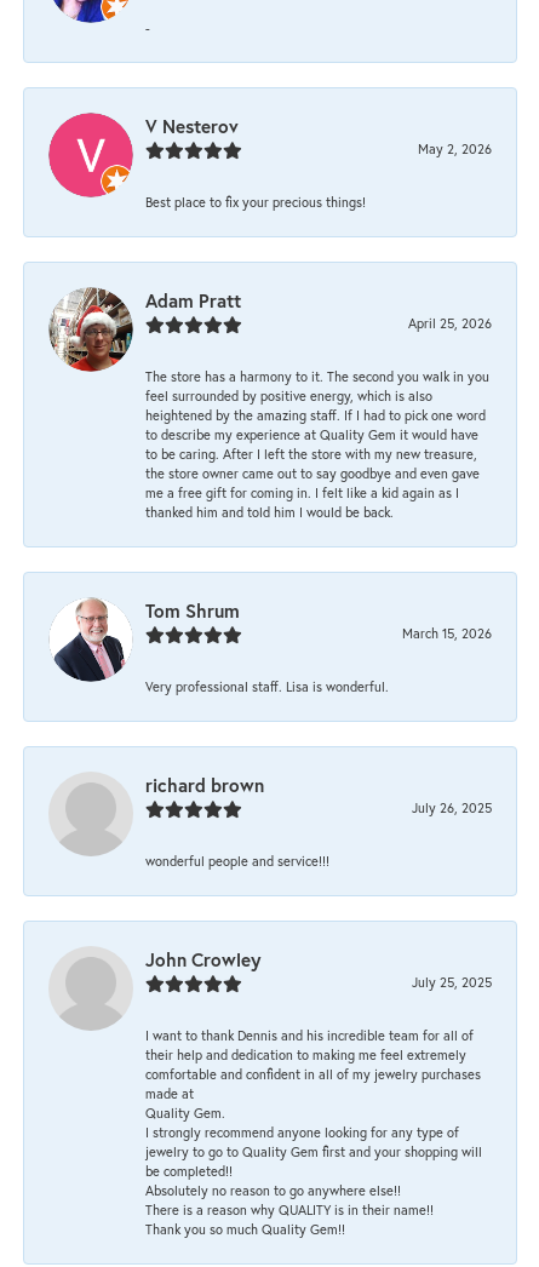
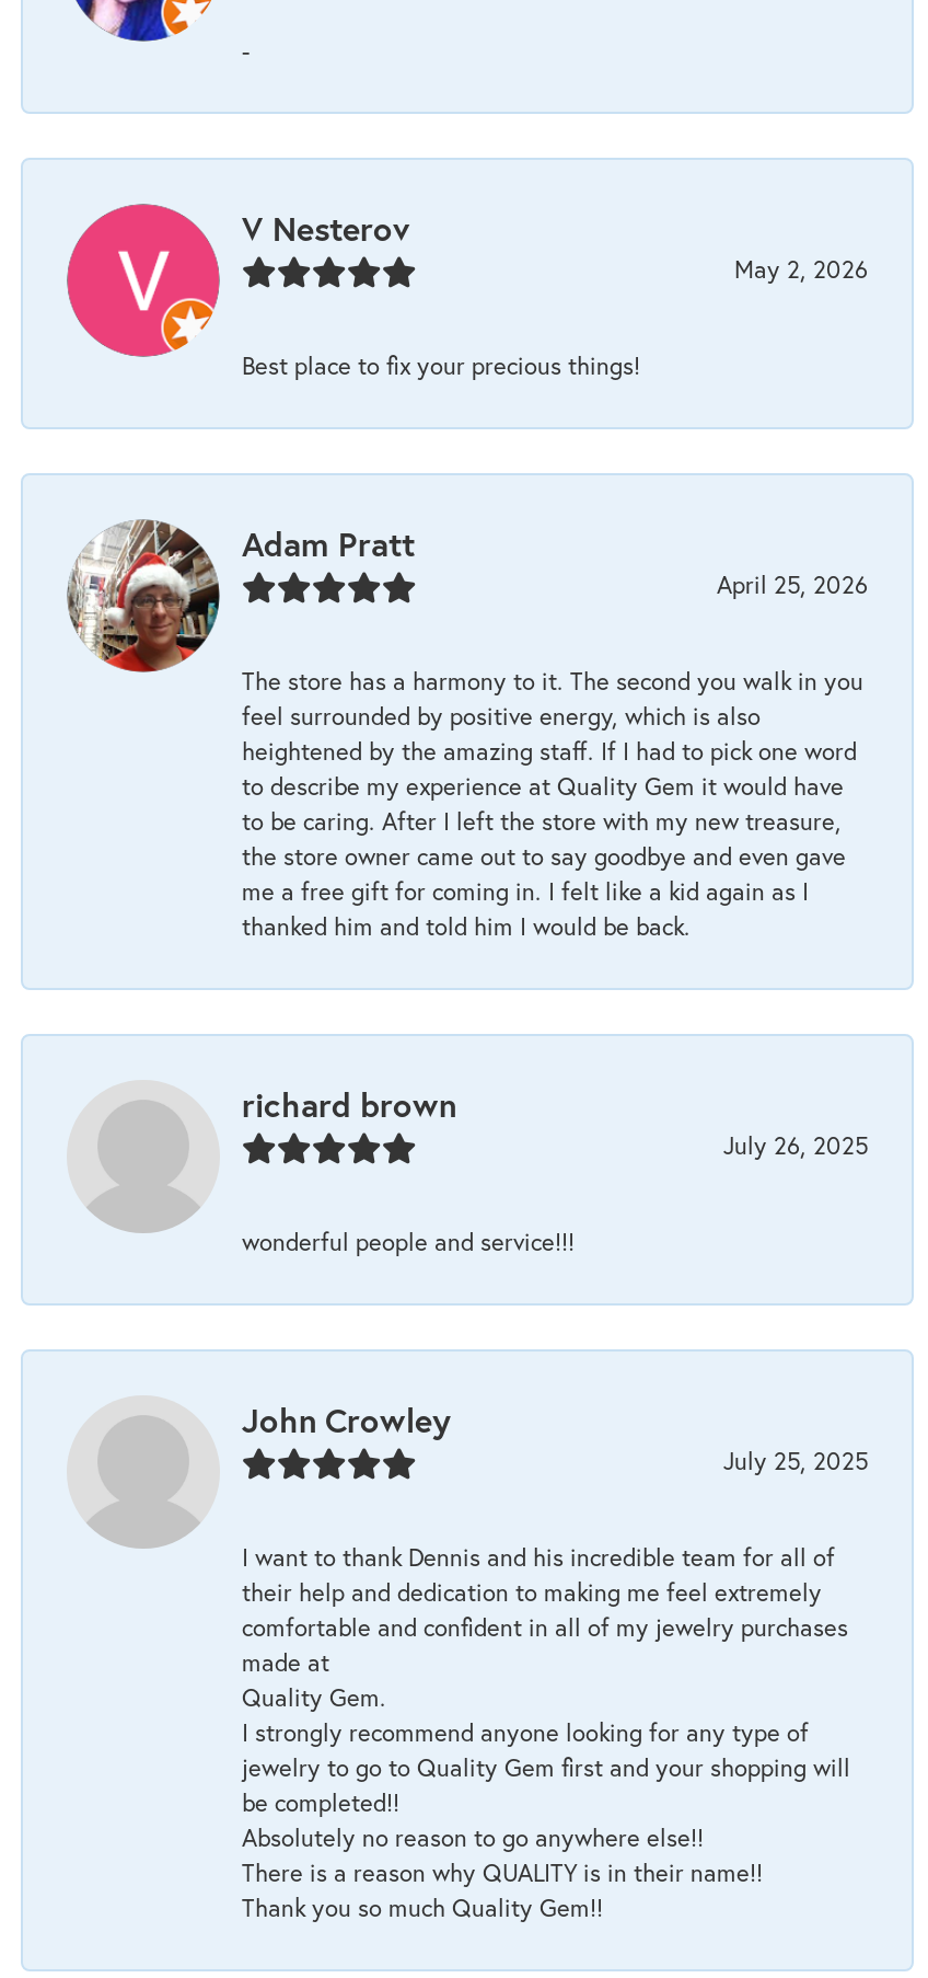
- [image]
- Tom Shrum
- March 15, 2026
- Very professional staff. Lisa is wonderful.
